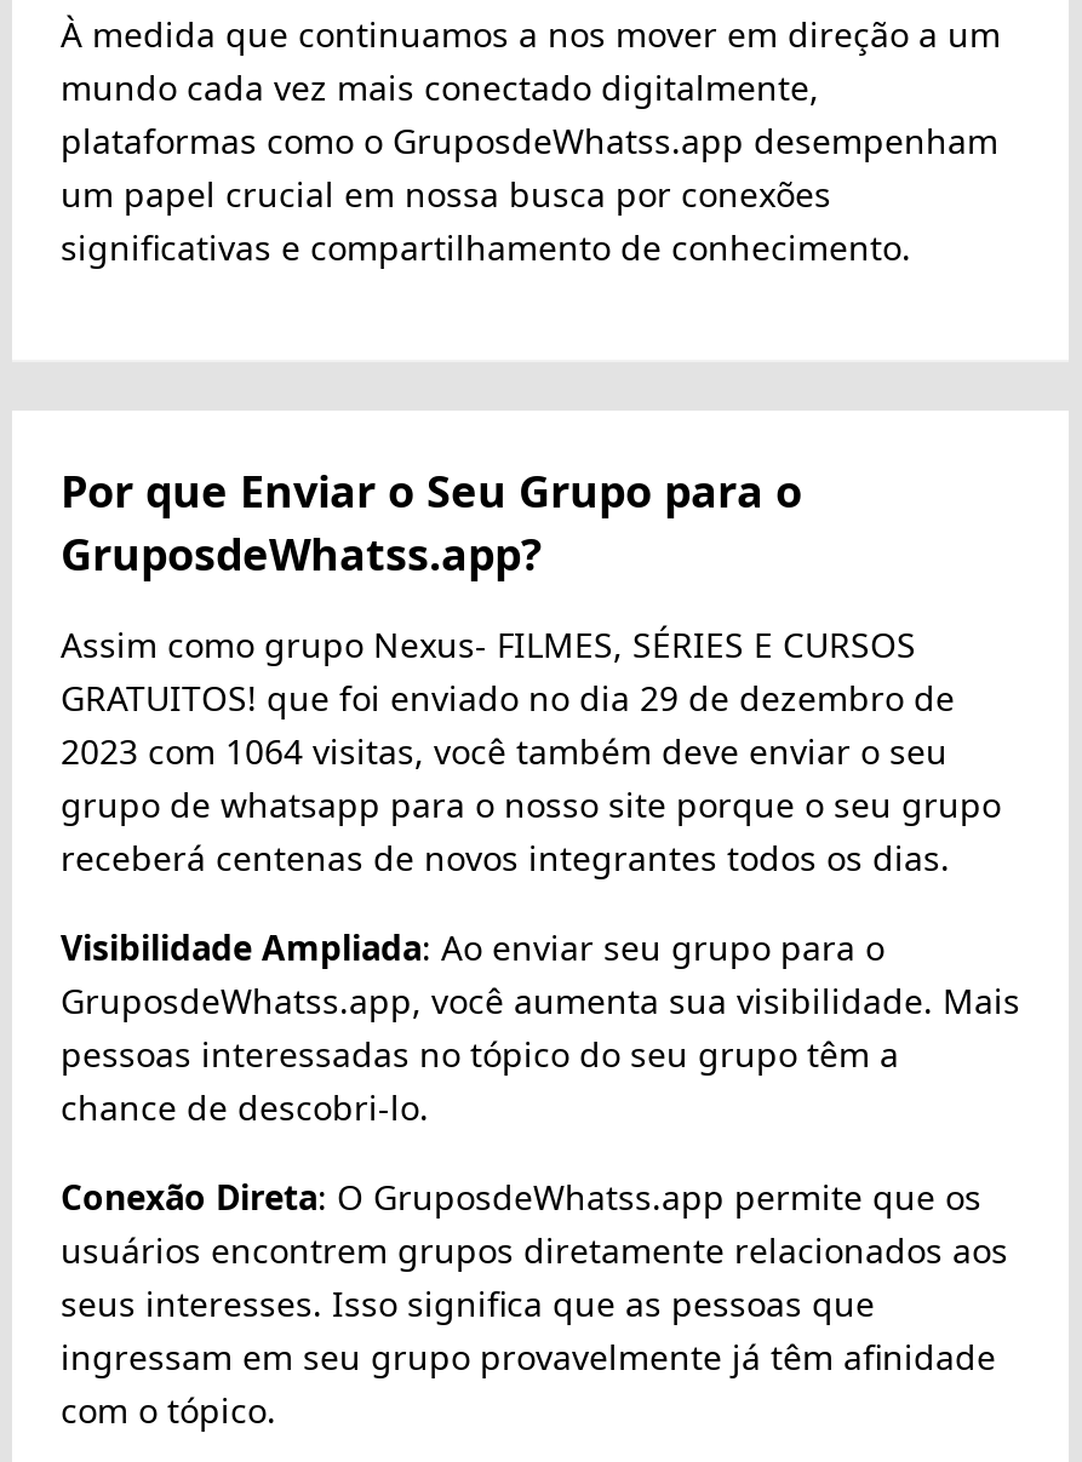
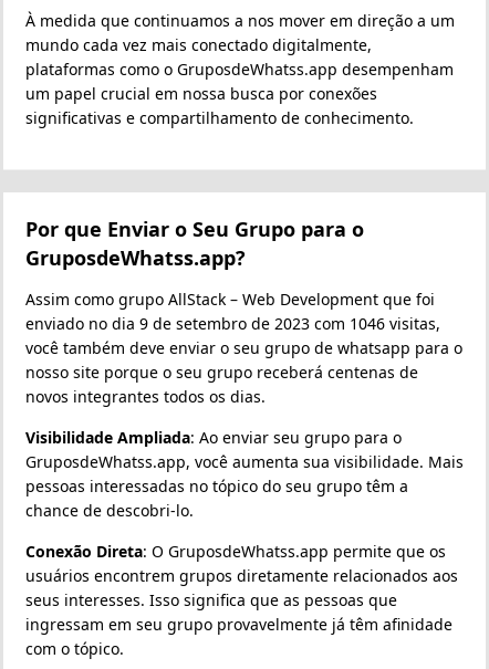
- Assim como grupo Nexus- FILMES, SÉRIES E CURSOS
- GRATUITOS! que foi enviado no dia 29 de dezembro de
- 2023 com 1064 visitas, você também deve enviar o seu
- grupo de whatsapp para o nosso site porque o seu grupo
- receberá centenas de novos integrantes todos os dias.
+ Assim como grupo AllStack – Web Development que foi
+ enviado no dia 9 de setembro de 2023 com 1046 visitas,
+ você também deve enviar o seu grupo de whatsapp para o
+ nosso site porque o seu grupo receberá centenas de
+ novos integrantes todos os dias.
